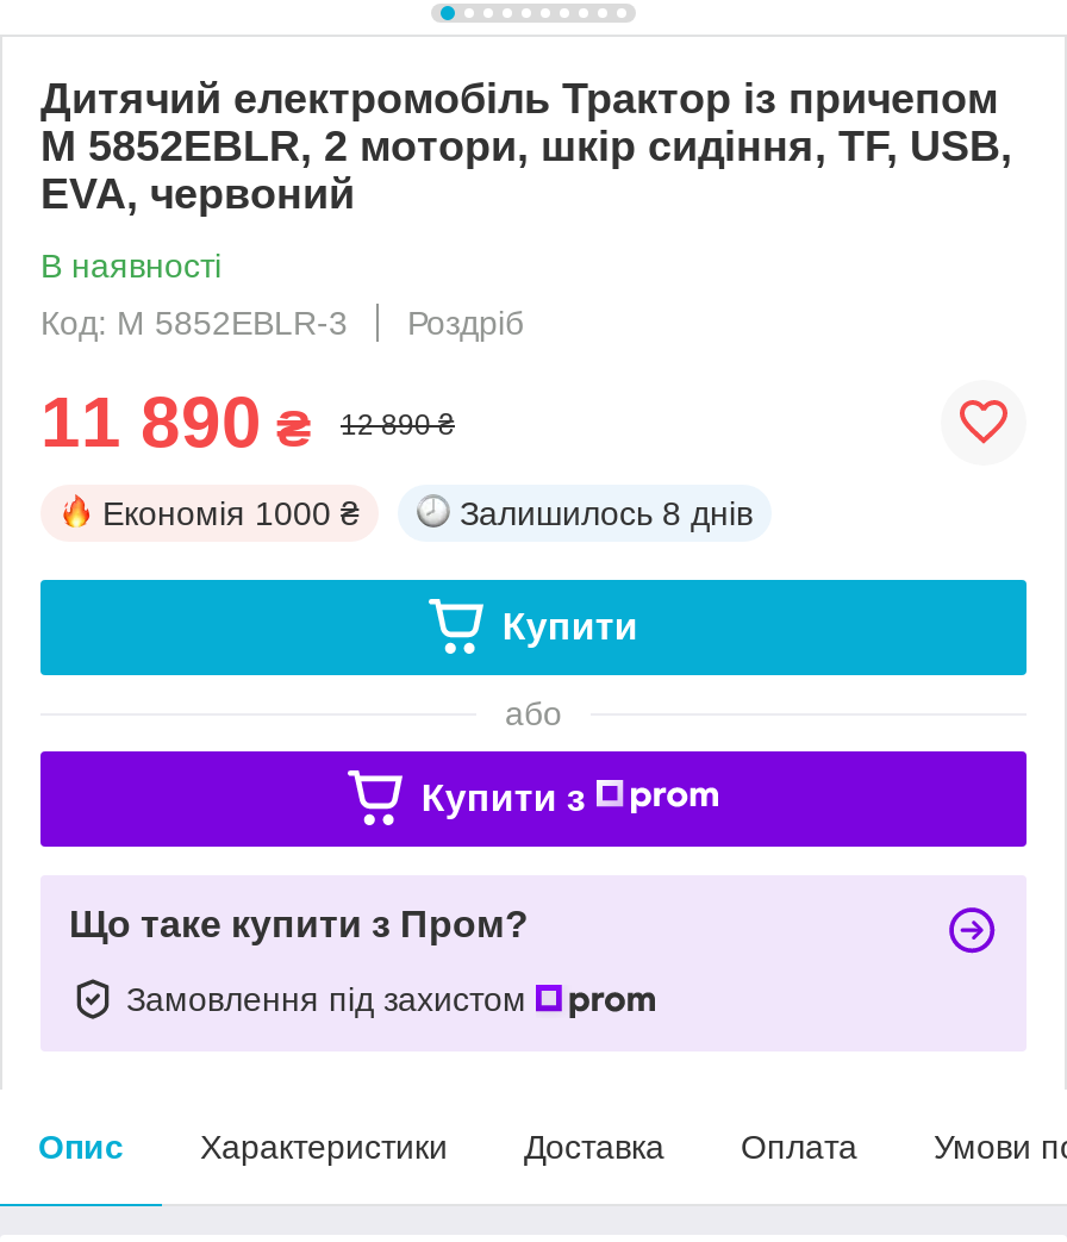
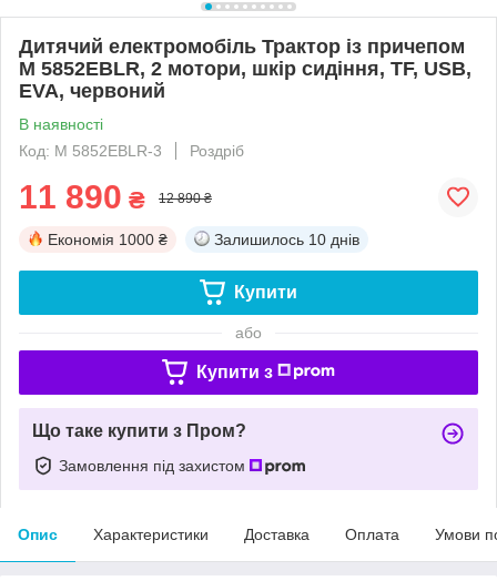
- Залишилось 8 днів
+ Залишилось 10 днів
